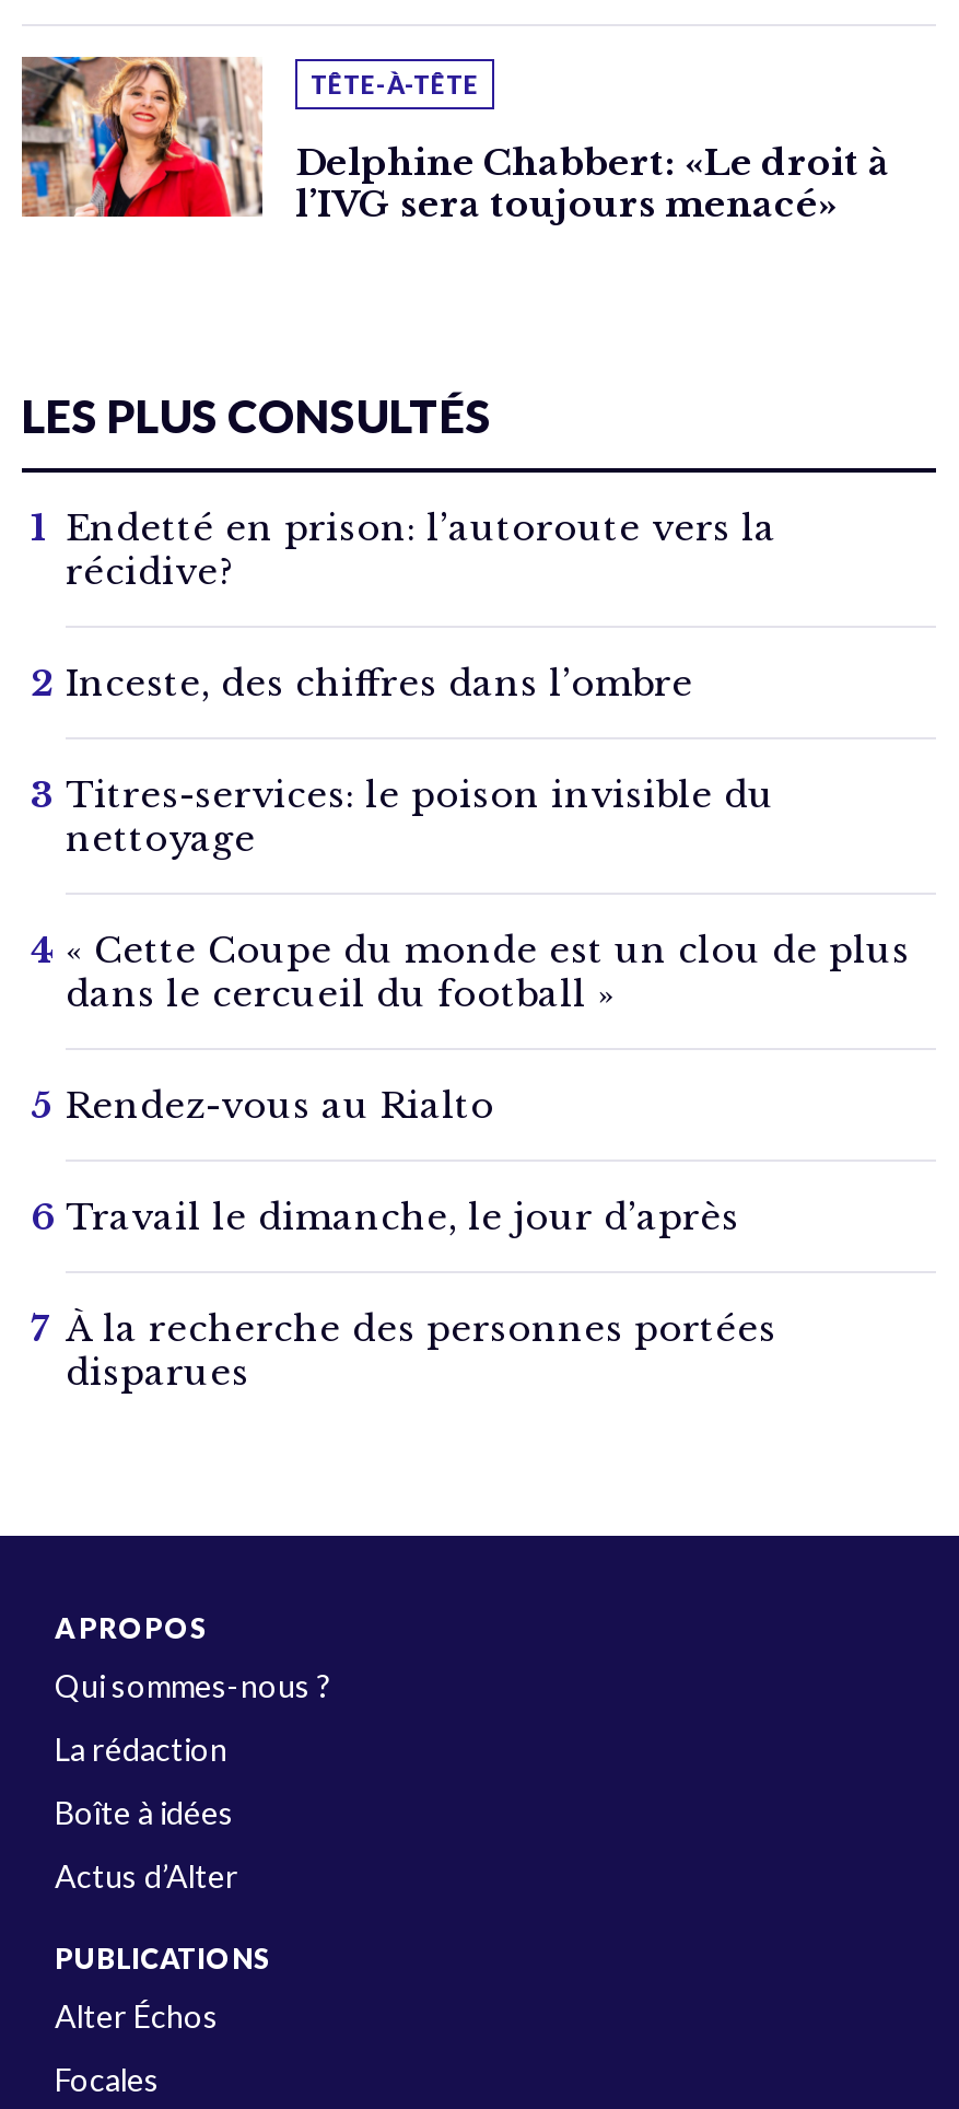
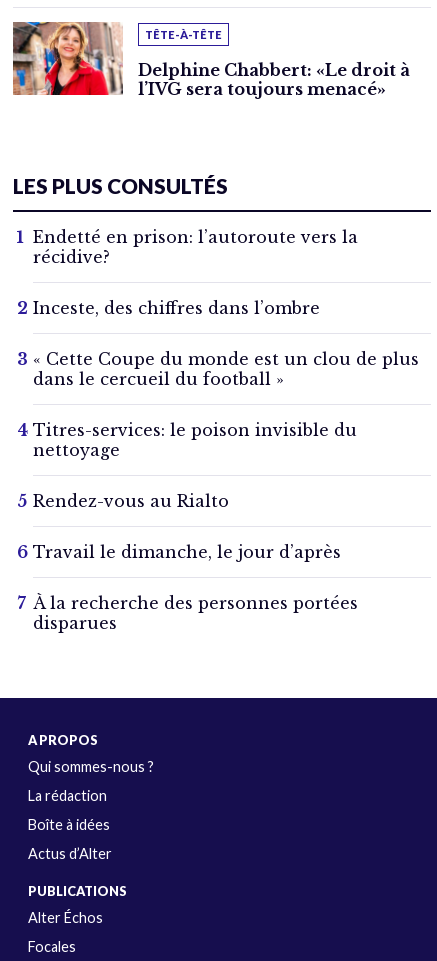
moved down: Titres-services: le poison invisible du | nettoyage

moved up: « Cette Coupe du monde est un clou de plus | dans le cercueil du football »
